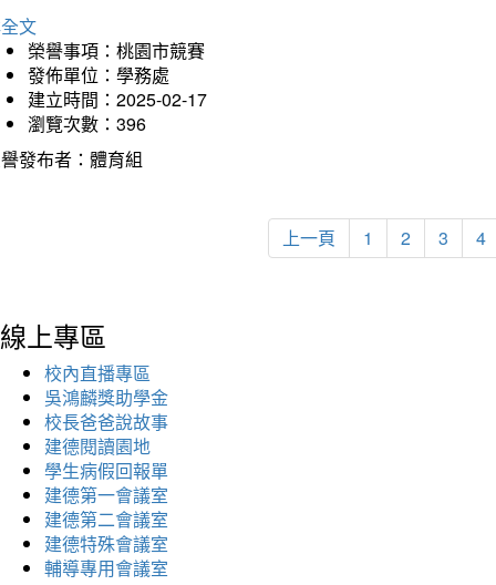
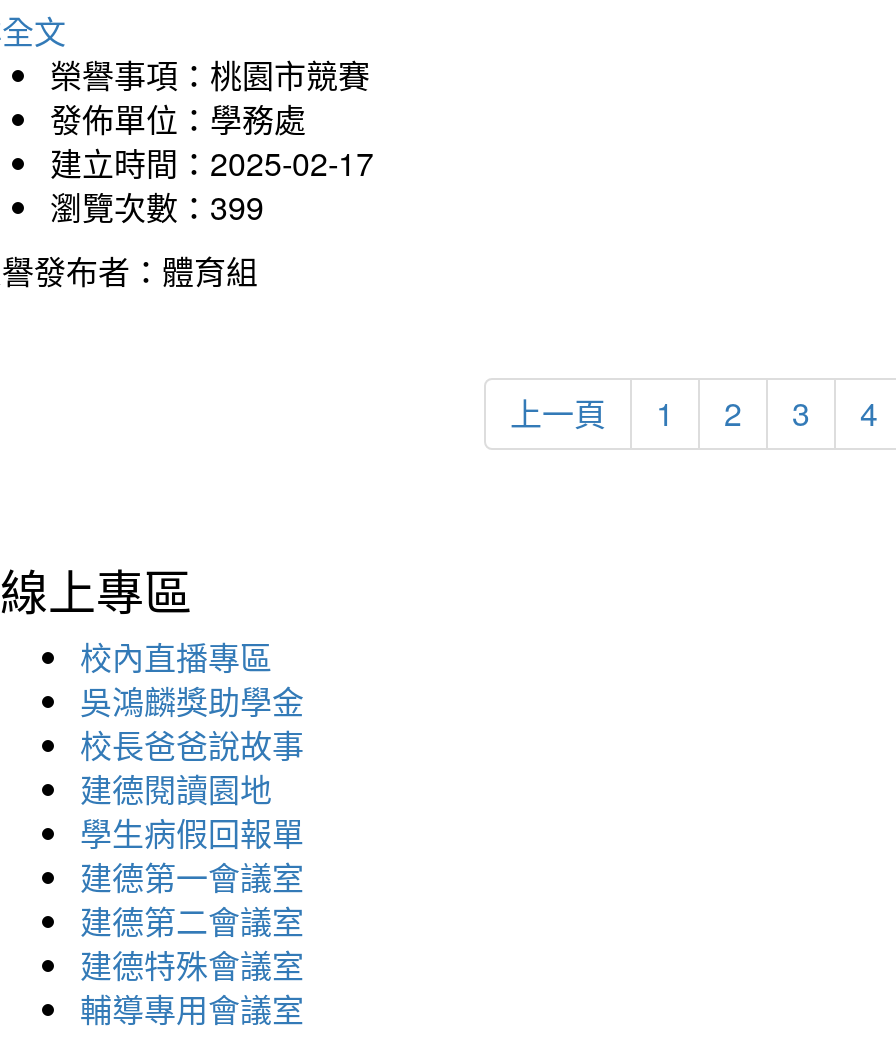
- 瀏覽次數：396
+ 瀏覽次數：399
